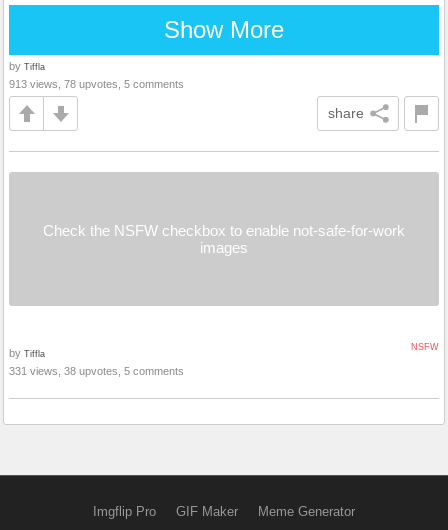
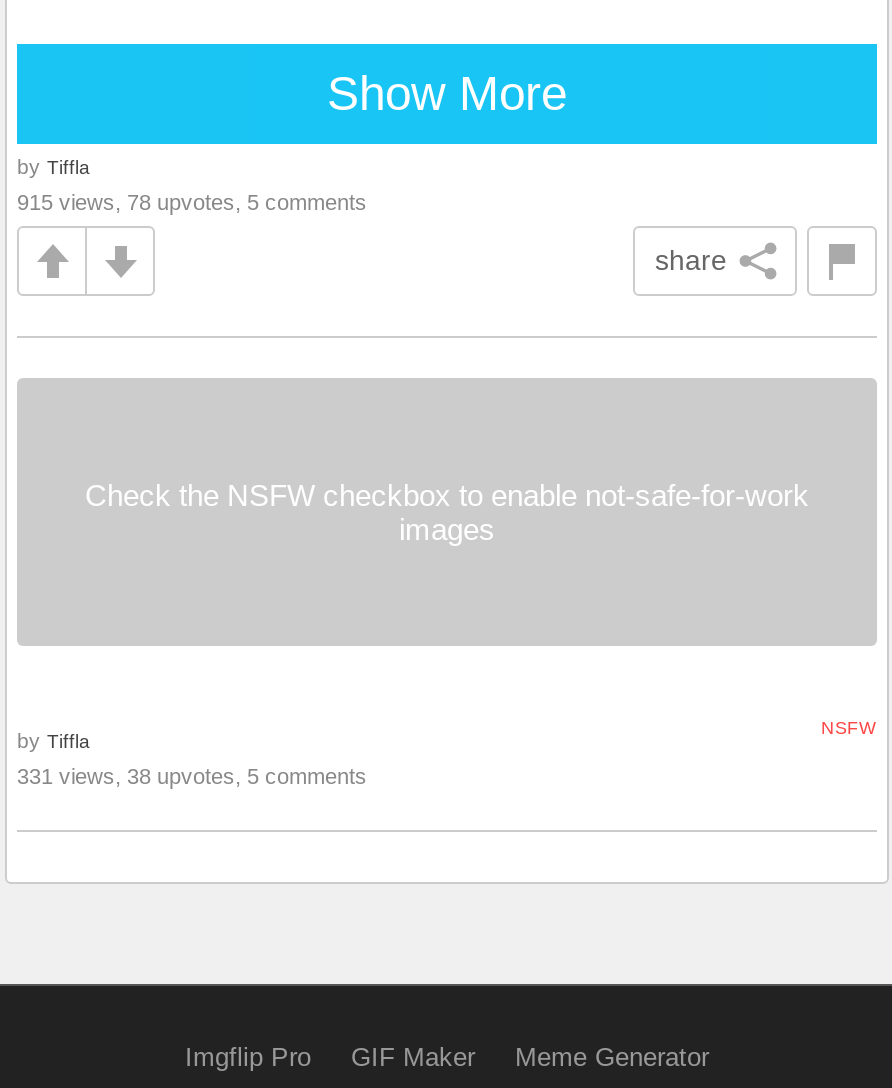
- 913 views, 78 upvotes, 5 comments
+ 915 views, 78 upvotes, 5 comments
